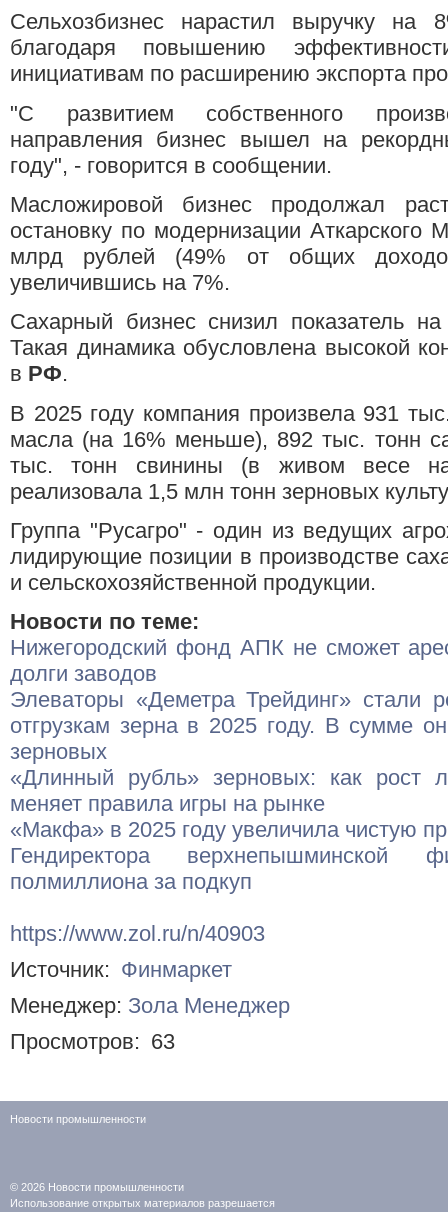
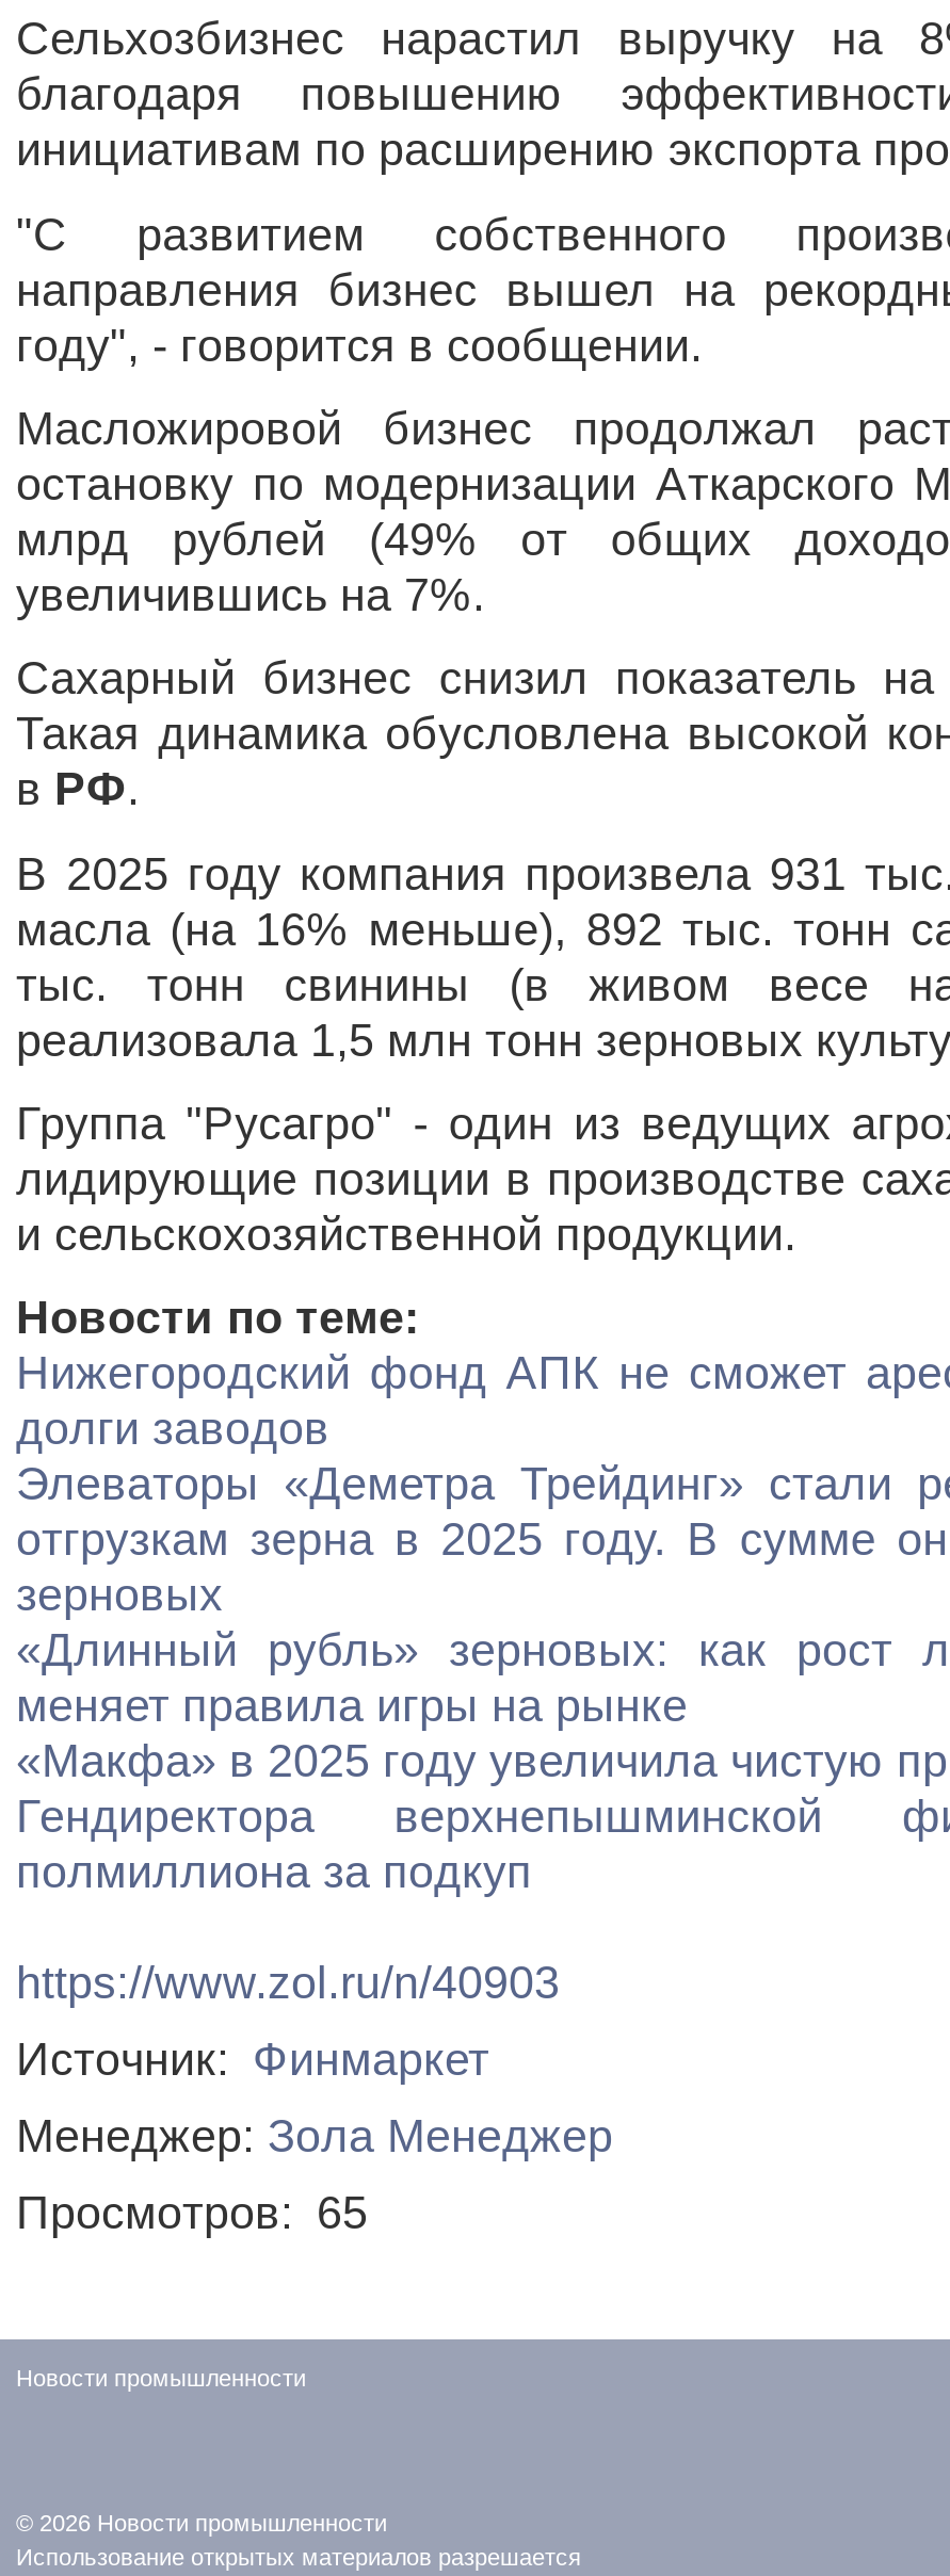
- Просмотров: 63
+ Просмотров: 65
